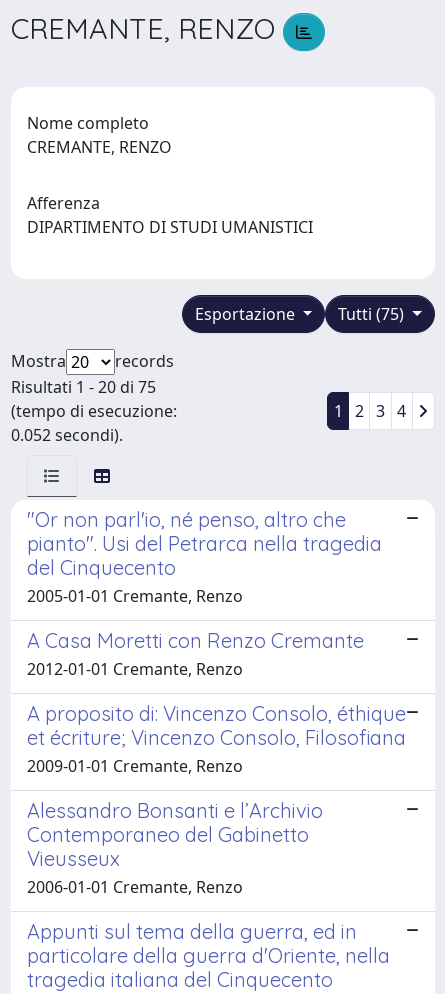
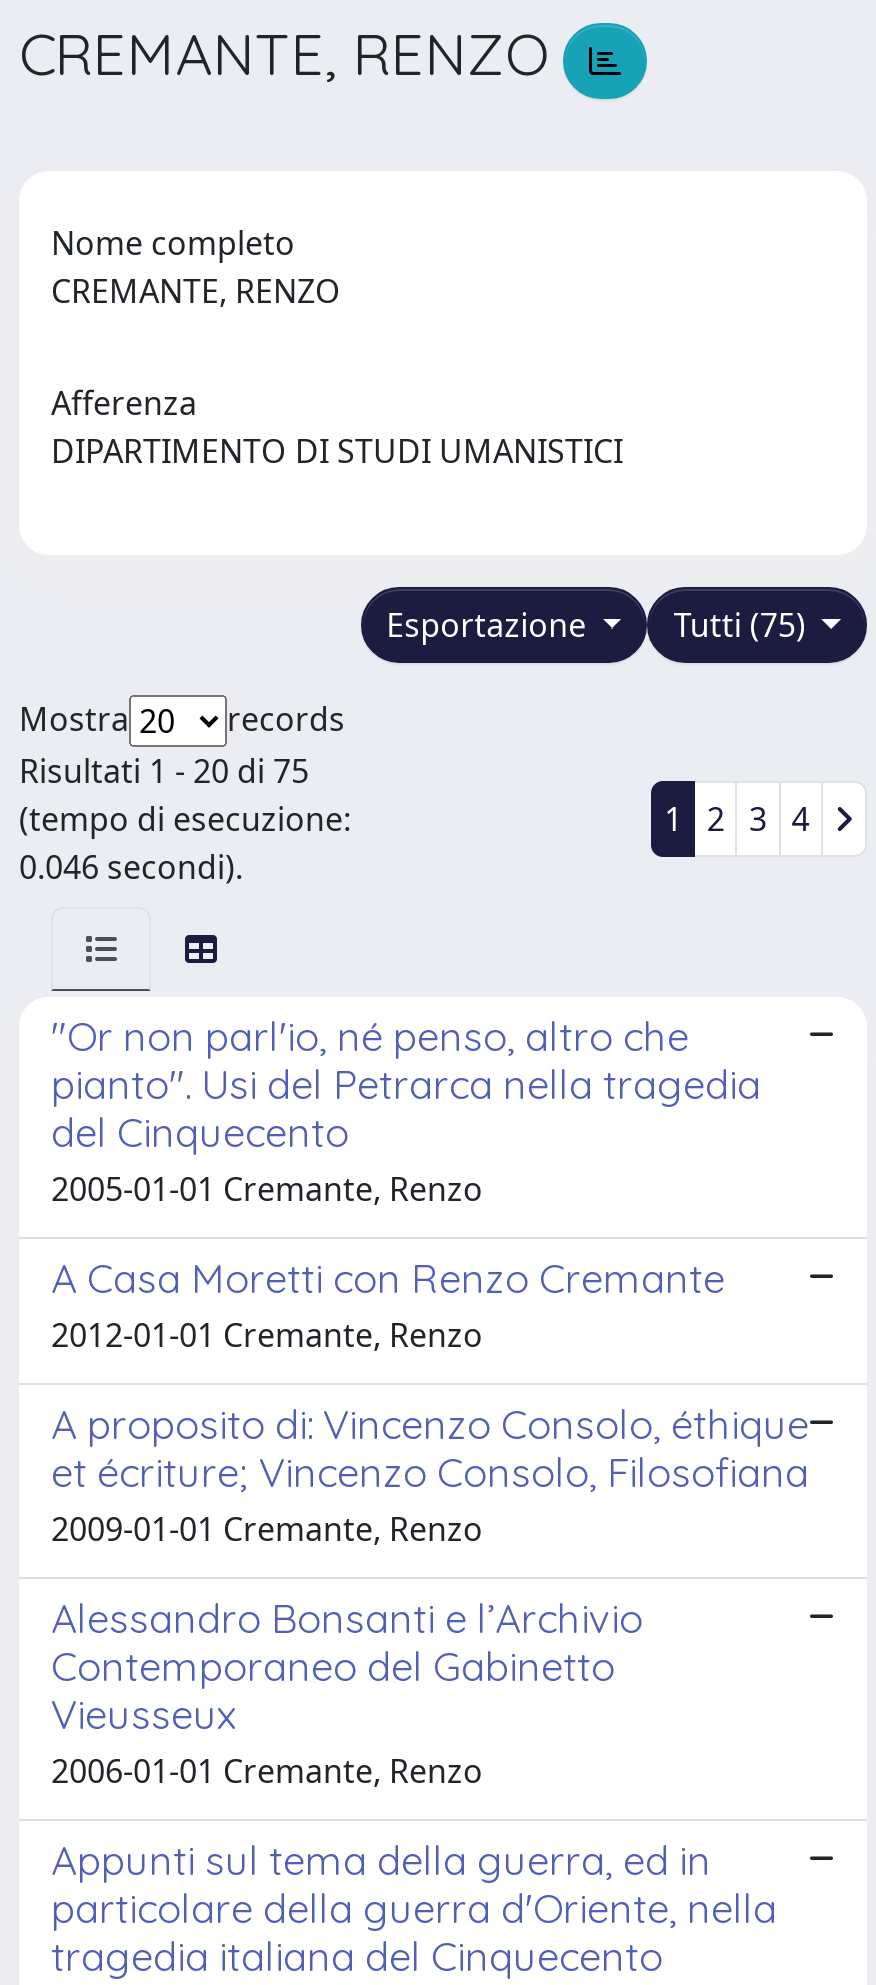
- 0.052 secondi).
+ 0.046 secondi).
